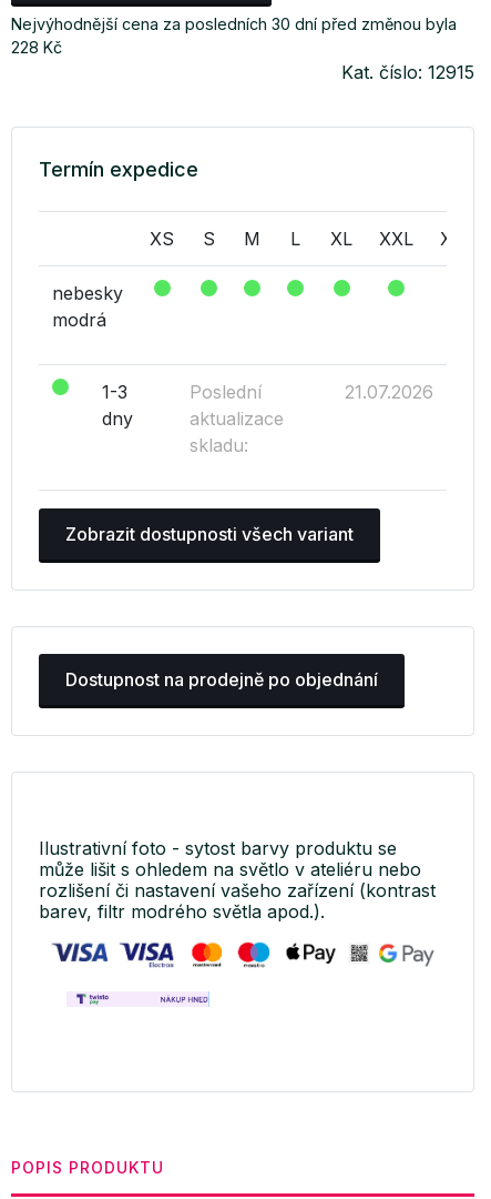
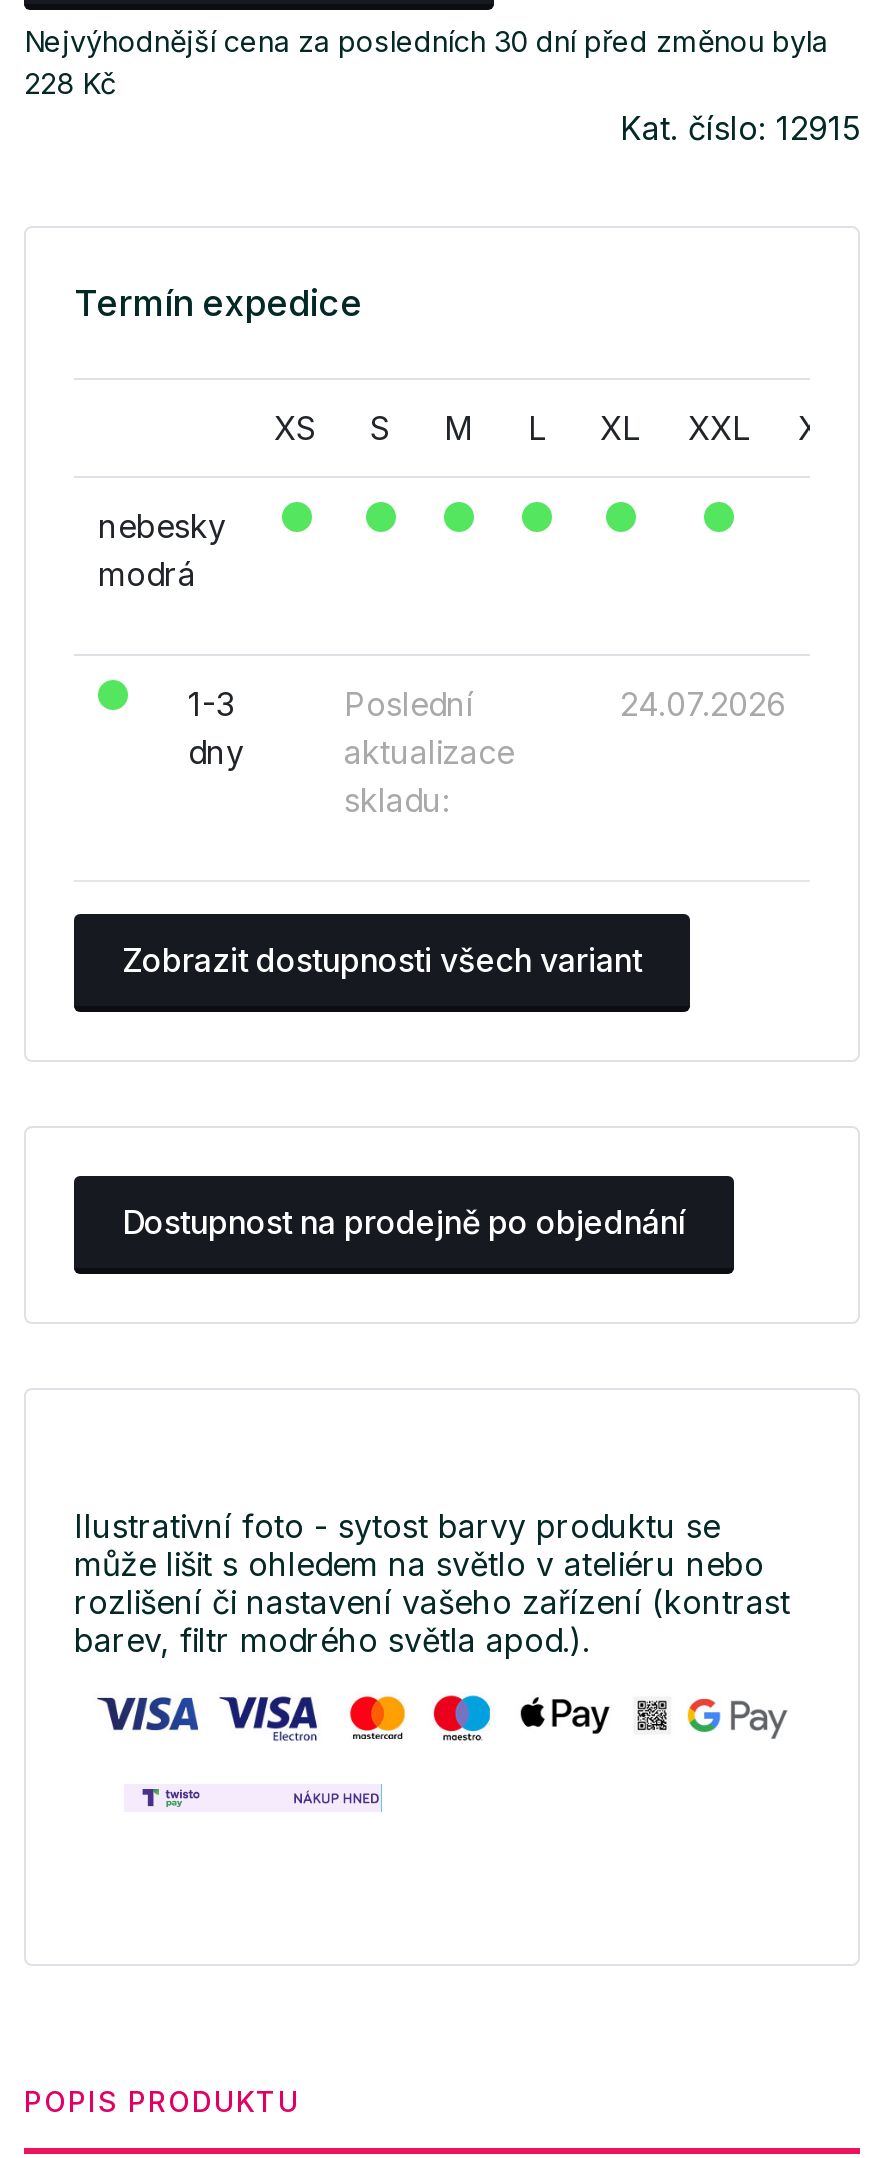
- 21.07.2026
+ 24.07.2026
